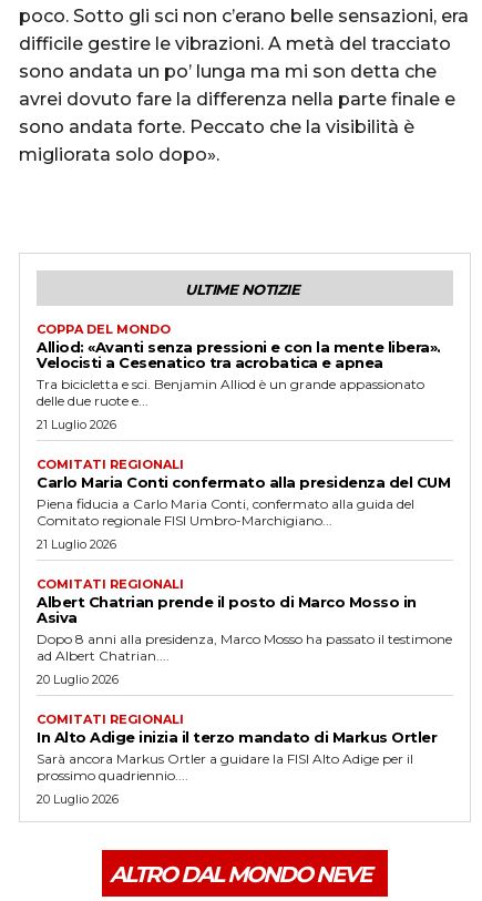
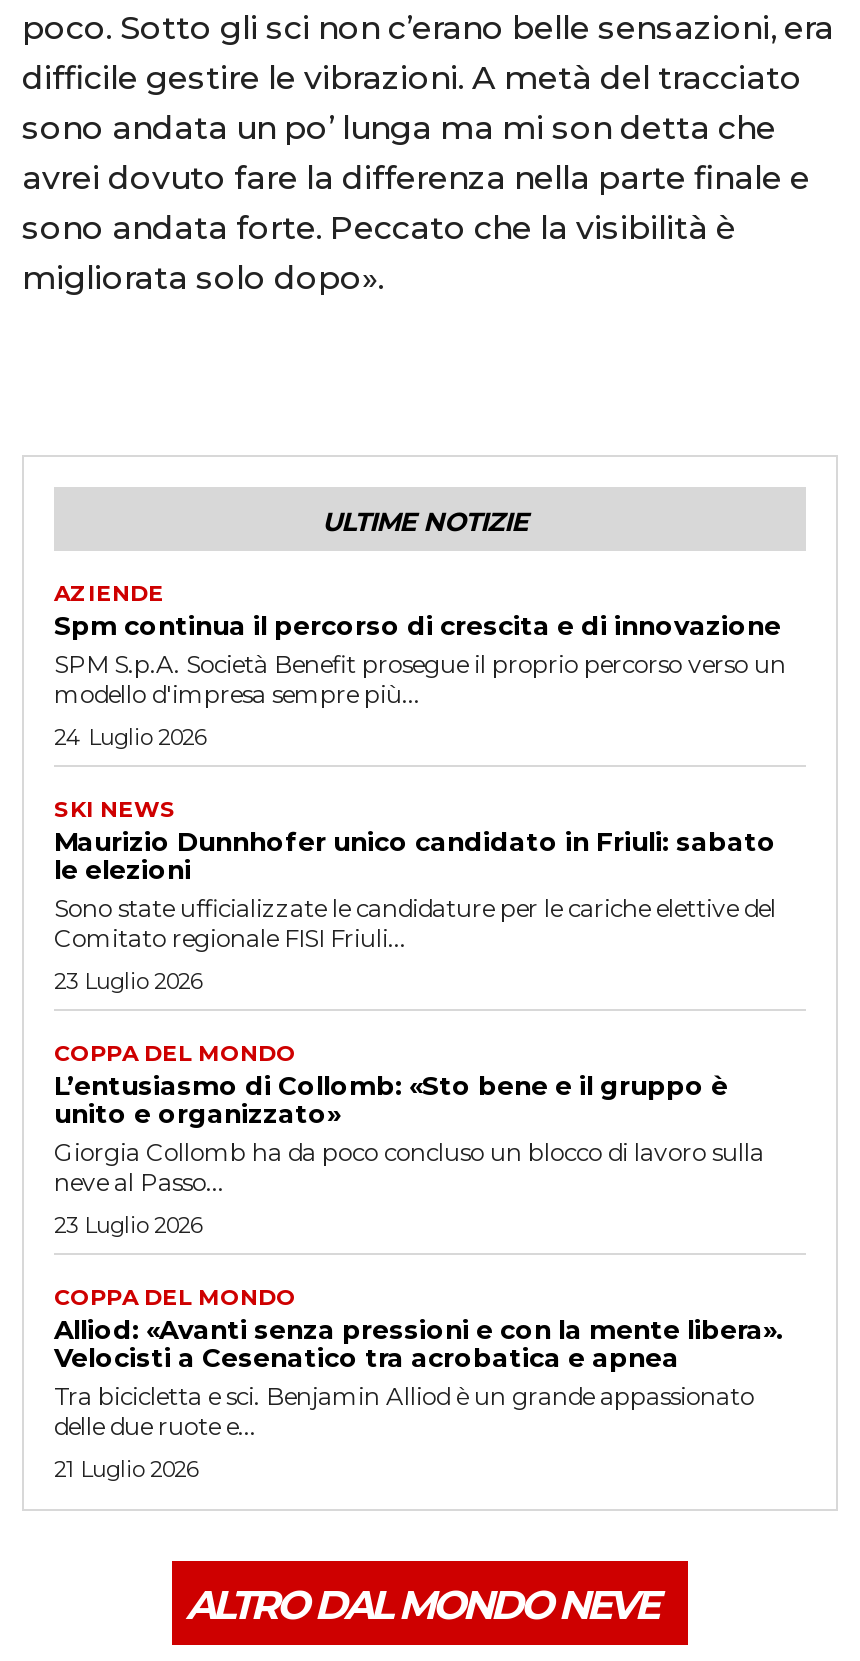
+ AZIENDE
+ Spm continua il percorso di crescita e di innovazione
+ SPM S.p.A. Società Benefit prosegue il proprio percorso verso un
+ modello d'impresa sempre più...
+ 24 Luglio 2026
+ SKI NEWS
+ Maurizio Dunnhofer unico candidato in Friuli: sabato
+ le elezioni
+ Sono state ufficializzate le candidature per le cariche elettive del
+ Comitato regionale FISI Friuli...
+ 23 Luglio 2026
+ COPPA DEL MONDO
+ L’entusiasmo di Collomb: «Sto bene e il gruppo è
+ unito e organizzato»
+ Giorgia Collomb ha da poco concluso un blocco di lavoro sulla
+ neve al Passo...
+ 23 Luglio 2026

moved down: COPPA DEL MONDO | Alliod: «Avanti senza pressioni e con la mente libera». | Velocisti a Cesenatico tra acrobatica e apnea | Tra bicicletta e sci. Benjamin Alliod è un grande appassionato | delle due ruote e... | 21 Luglio 2026

- COMITATI REGIONALI
- Carlo Maria Conti confermato alla presidenza del CUM
- Piena fiducia a Carlo Maria Conti, confermato alla guida del
- Comitato regionale FISI Umbro-Marchigiano...
- 21 Luglio 2026
- COMITATI REGIONALI
- Albert Chatrian prende il posto di Marco Mosso in
- Asiva
- Dopo 8 anni alla presidenza, Marco Mosso ha passato il testimone
- ad Albert Chatrian....
- 20 Luglio 2026
- COMITATI REGIONALI
- In Alto Adige inizia il terzo mandato di Markus Ortler
- Sarà ancora Markus Ortler a guidare la FISI Alto Adige per il
- prossimo quadriennio....
- 20 Luglio 2026
